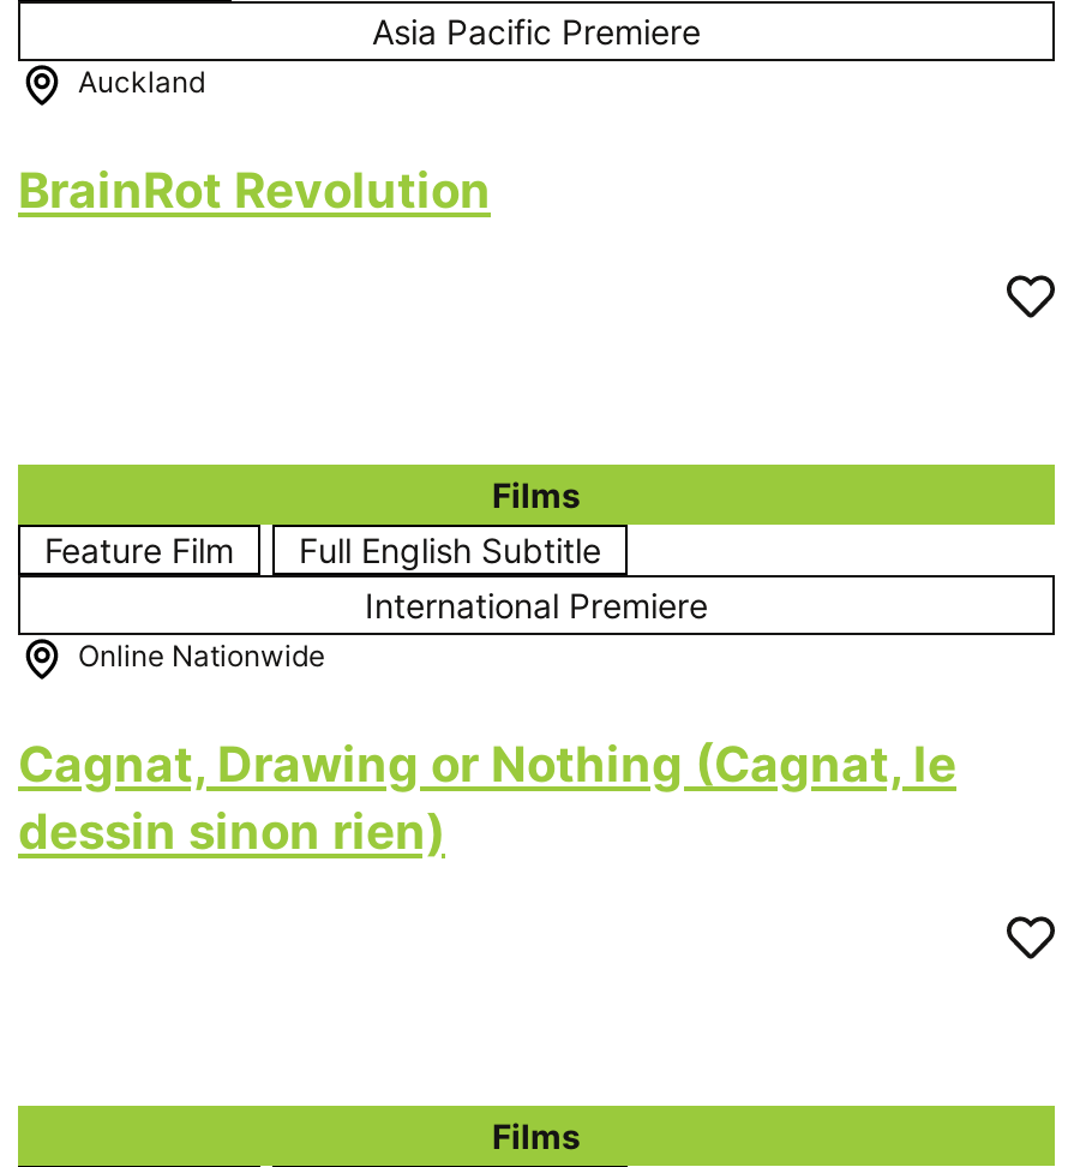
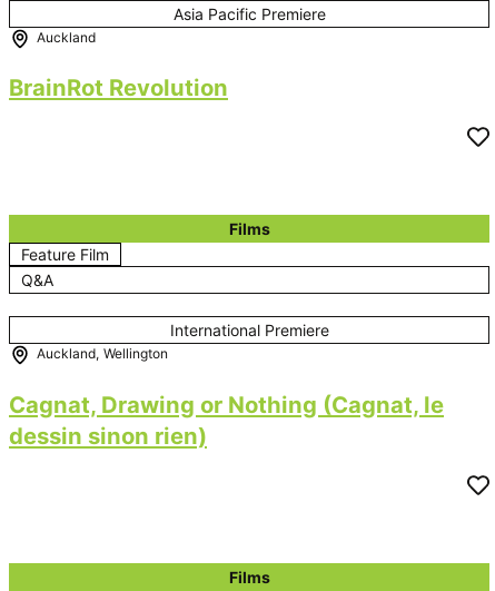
- Full English Subtitle
+ Q&A

- Online Nationwide
+ Auckland, Wellington
